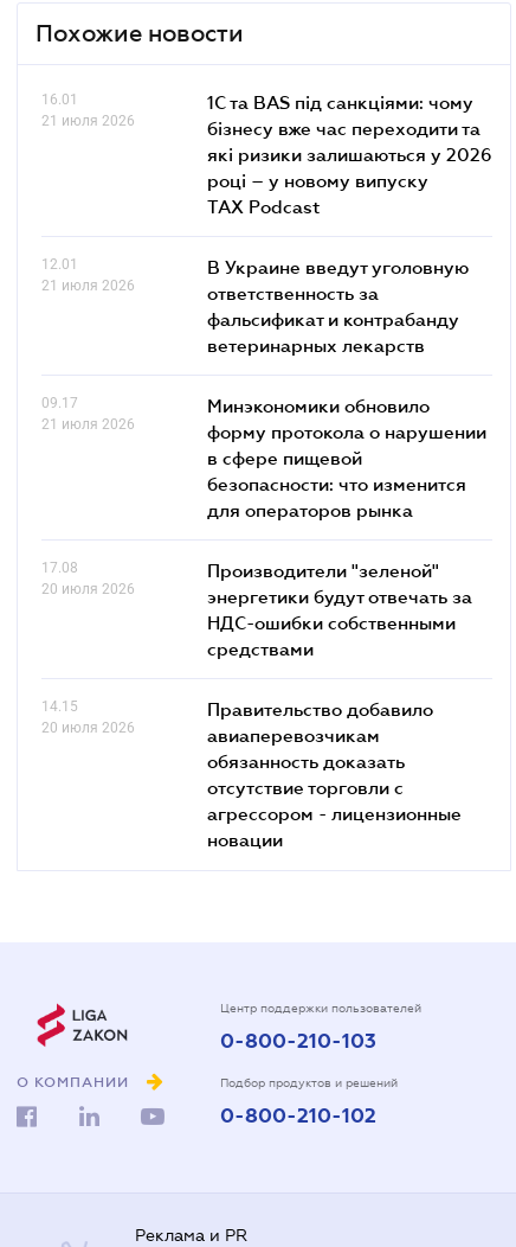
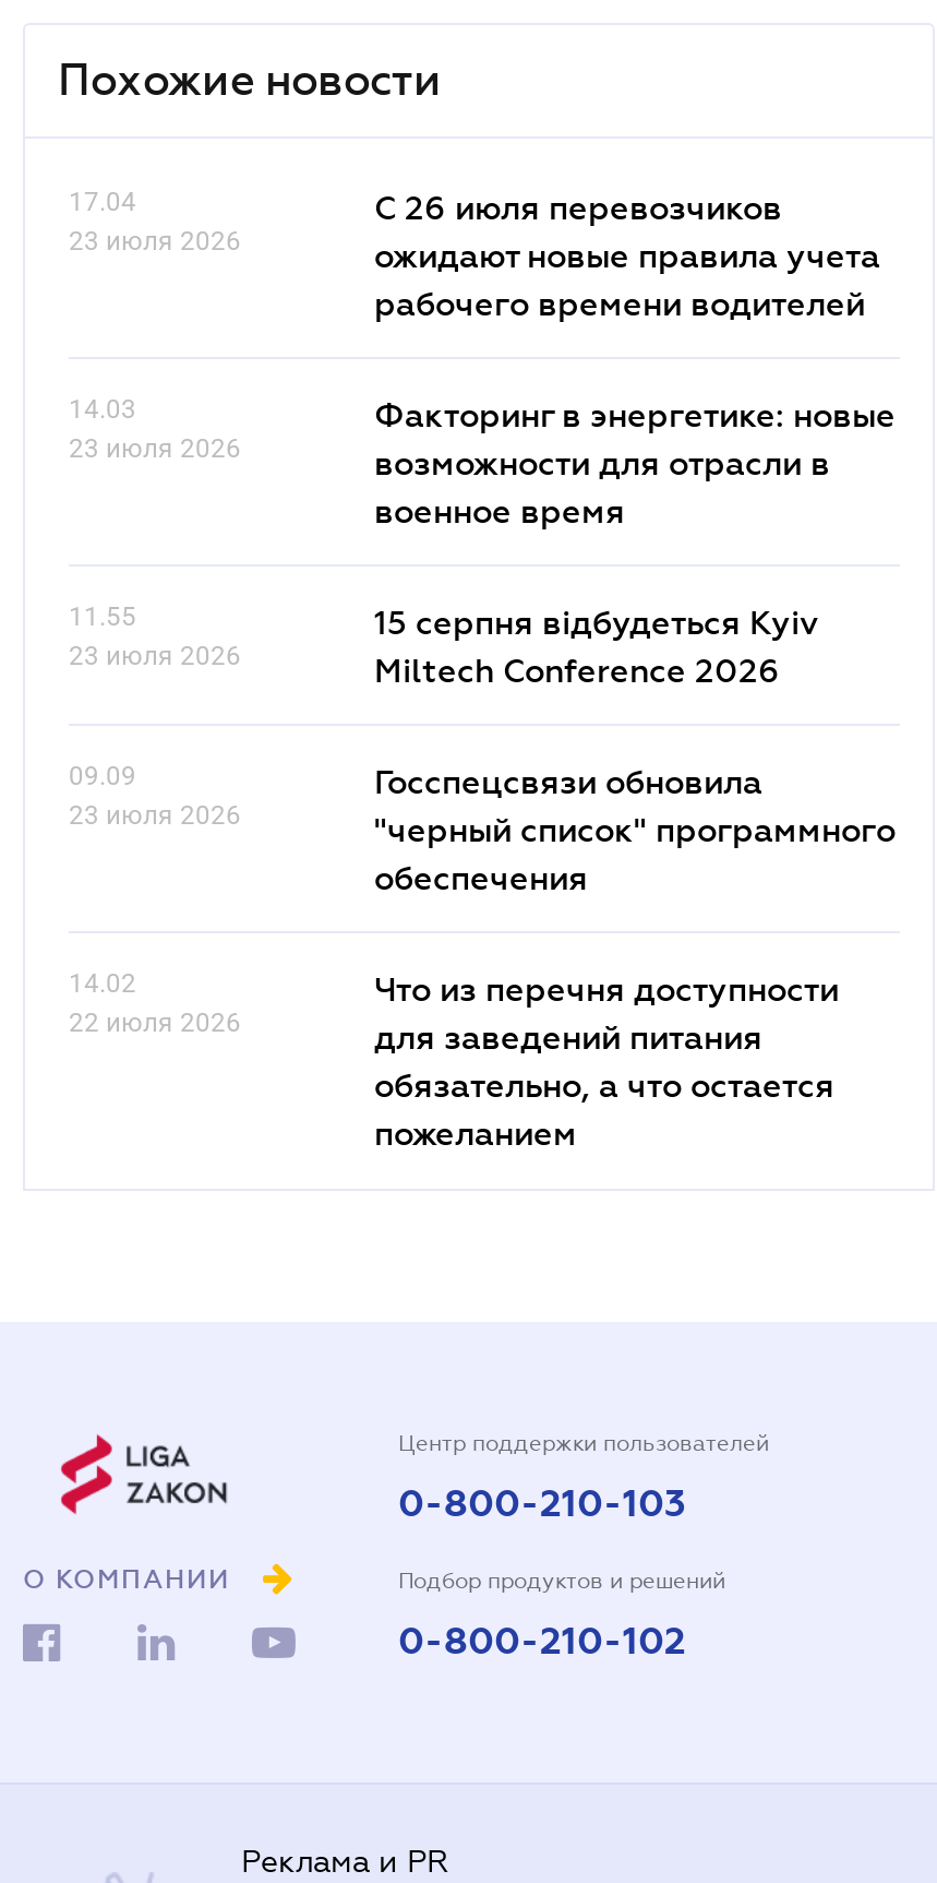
- 16.01
- 21 июля 2026
+ 17.04
+ 23 июля 2026

- 1С та BAS під санкціями: чому
- бізнесу вже час переходити та
- які ризики залишаються у 2026
- році – у новому випуску
- TAX Podcast
+ С 26 июля перевозчиков
+ ожидают новые правила учета
+ рабочего времени водителей

- 12.01
- 21 июля 2026
+ 14.03
+ 23 июля 2026

- В Украине введут уголовную
- ответственность за
- фальсификат и контрабанду
- ветеринарных лекарств
+ Факторинг в энергетике: новые
+ возможности для отрасли в
+ военное время

- 09.17
- 21 июля 2026
+ 11.55
+ 23 июля 2026

- Минэкономики обновило
- форму протокола о нарушении
- в сфере пищевой
- безопасности: что изменится
- для операторов рынка
+ 15 серпня відбудеться Kyiv
+ Miltech Conference 2026

- 17.08
- 20 июля 2026
+ 09.09
+ 23 июля 2026

- Производители "зеленой"
- энергетики будут отвечать за
- НДС-ошибки собственными
- средствами
+ Госспецсвязи обновила
+ "черный список" программного
+ обеспечения

- 14.15
- 20 июля 2026
+ 14.02
+ 22 июля 2026

- Правительство добавило
- авиаперевозчикам
- обязанность доказать
- отсутствие торговли с
- агрессором - лицензионные
- новации
+ Что из перечня доступности
+ для заведений питания
+ обязательно, а что остается
+ пожеланием
